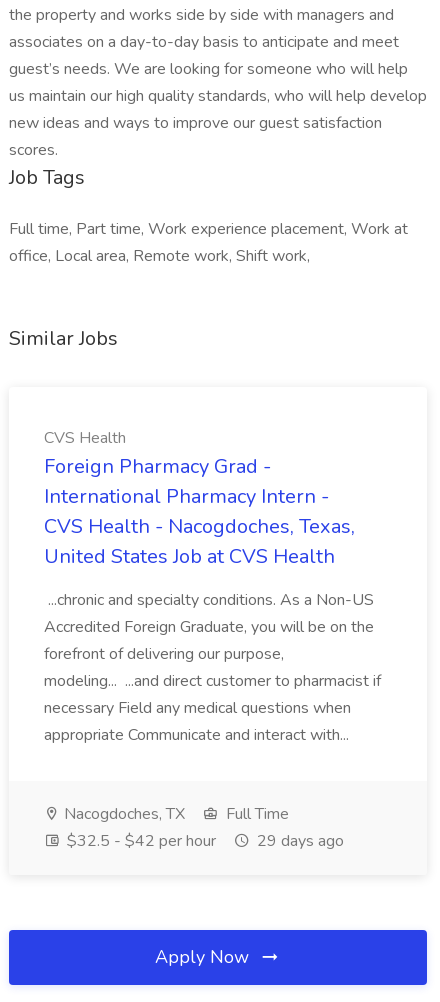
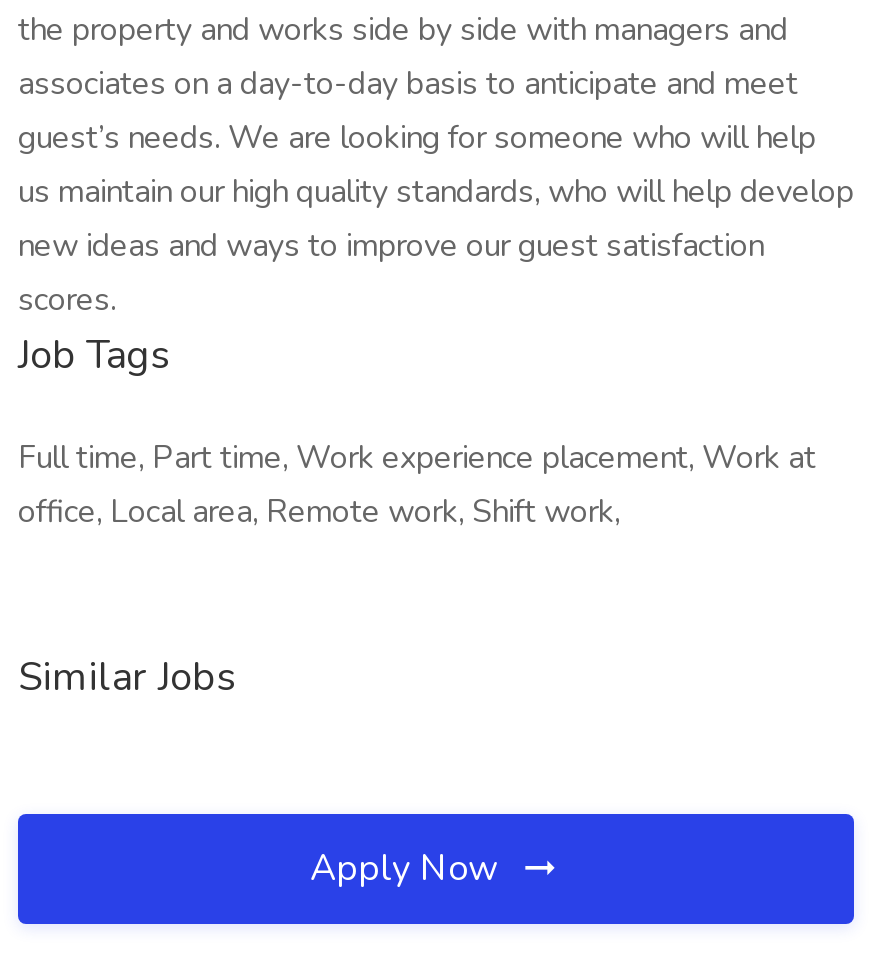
- CVS Health
- Foreign Pharmacy Grad -
- International Pharmacy Intern -
- CVS Health - Nacogdoches, Texas,
- United States Job at CVS Health
- ...chronic and specialty conditions. As a Non-US
- Accredited Foreign Graduate, you will be on the
- forefront of delivering our purpose,
- modeling... ...and direct customer to pharmacist if
- necessary Field any medical questions when
- appropriate Communicate and interact with...

- Nacogdoches, TX
- Full Time
- $32.5 - $42 per hour
- 29 days ago
